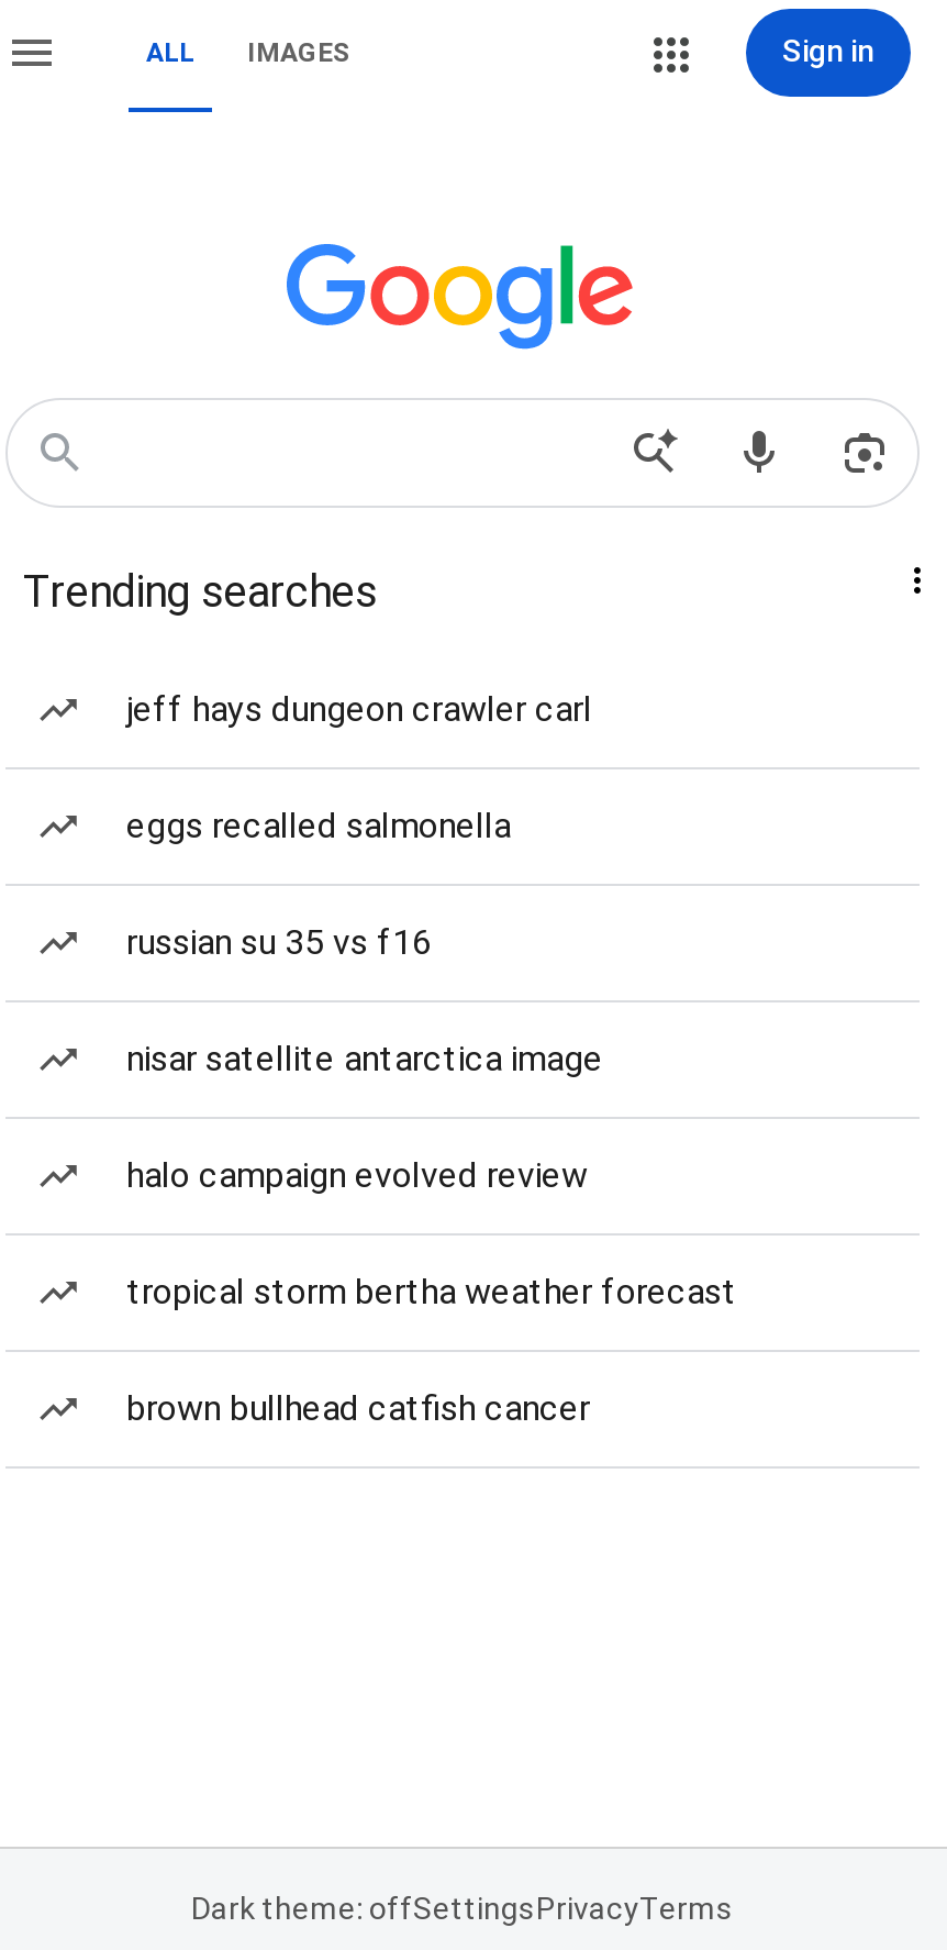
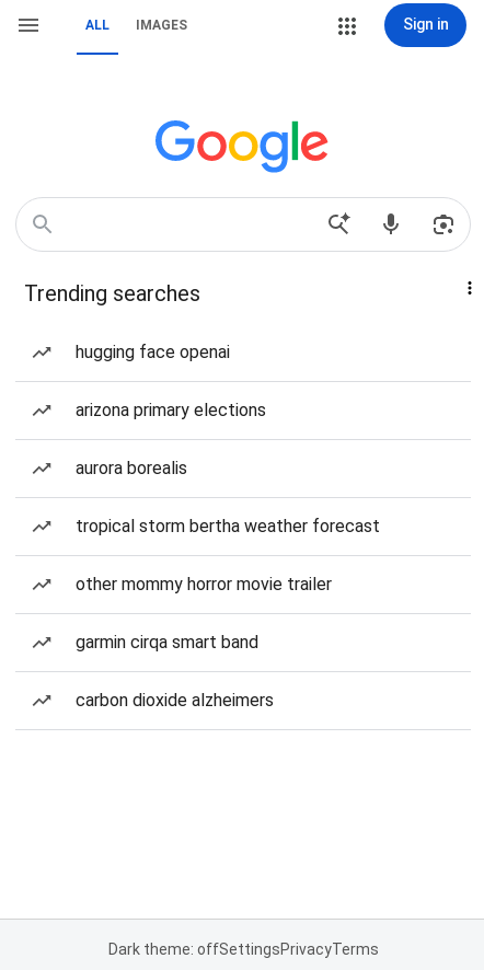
- jeff hays dungeon crawler carl
- eggs recalled salmonella
- russian su 35 vs f16
- nisar satellite antarctica image
- halo campaign evolved review
+ hugging face openai
+ arizona primary elections
+ aurora borealis

moved up: tropical storm bertha weather forecast

- brown bullhead catfish cancer
+ other mommy horror movie trailer
+ garmin cirqa smart band
+ carbon dioxide alzheimers
